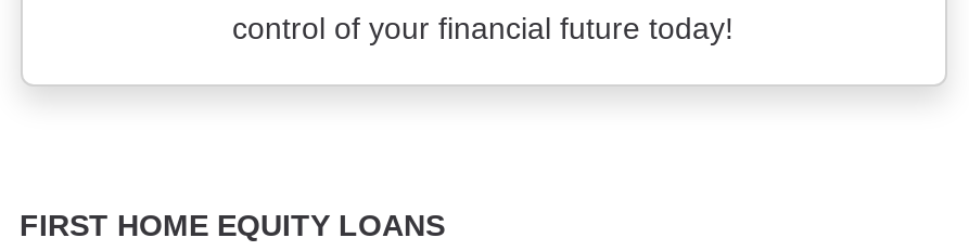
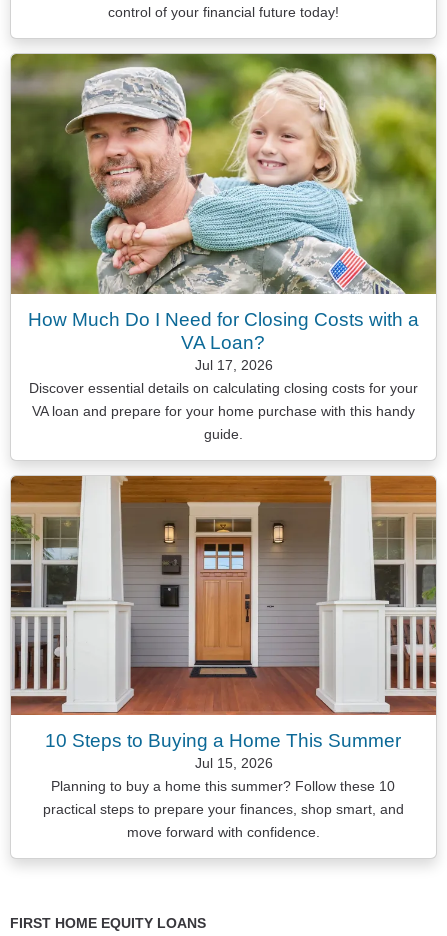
+ [image]
+ How Much Do I Need for Closing Costs with a
+ VA Loan?
+ Jul 17, 2026
+ Discover essential details on calculating closing costs for your
+ VA loan and prepare for your home purchase with this handy
+ guide.

+ [image]
+ 10 Steps to Buying a Home This Summer
+ Jul 15, 2026
+ Planning to buy a home this summer? Follow these 10
+ practical steps to prepare your finances, shop smart, and
+ move forward with confidence.
